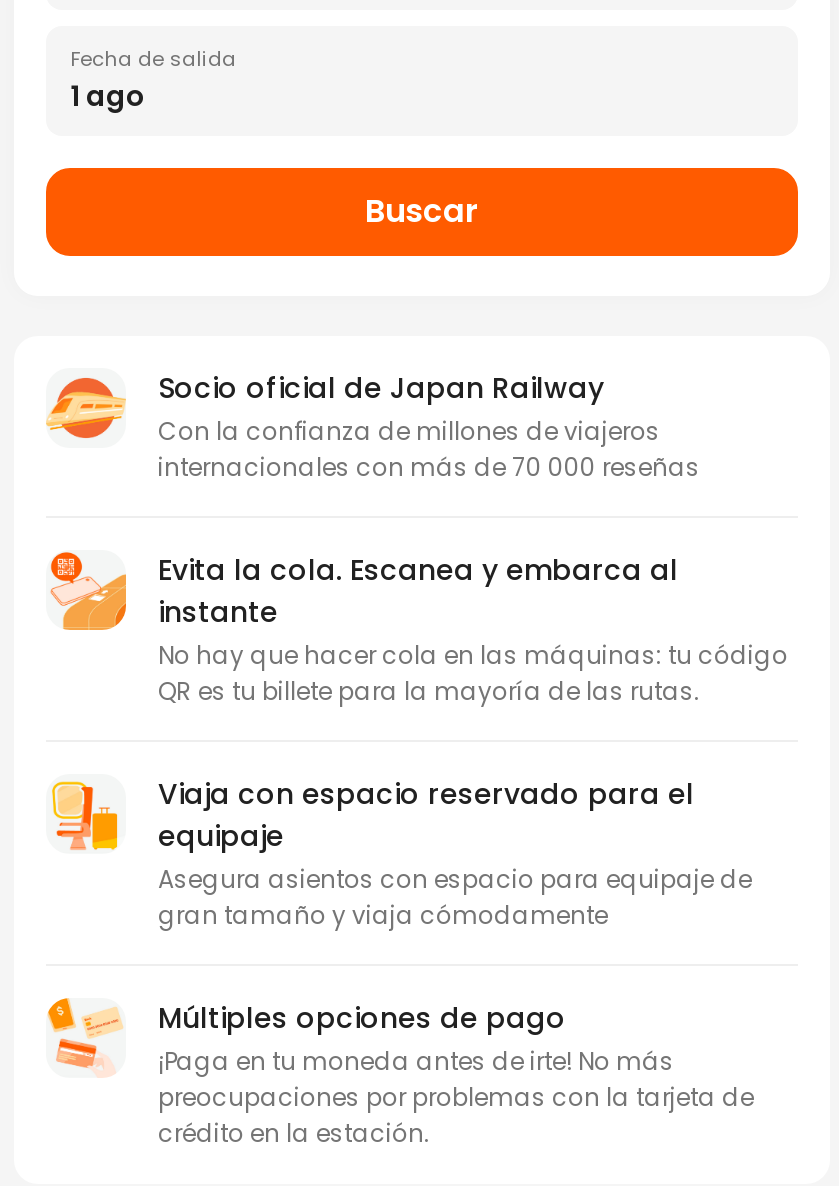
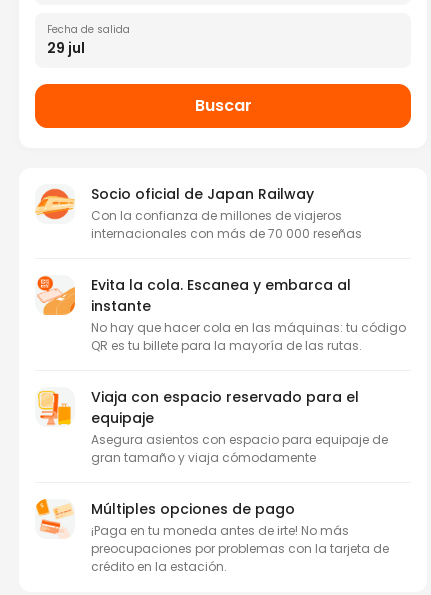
- 1 ago
+ 29 jul
